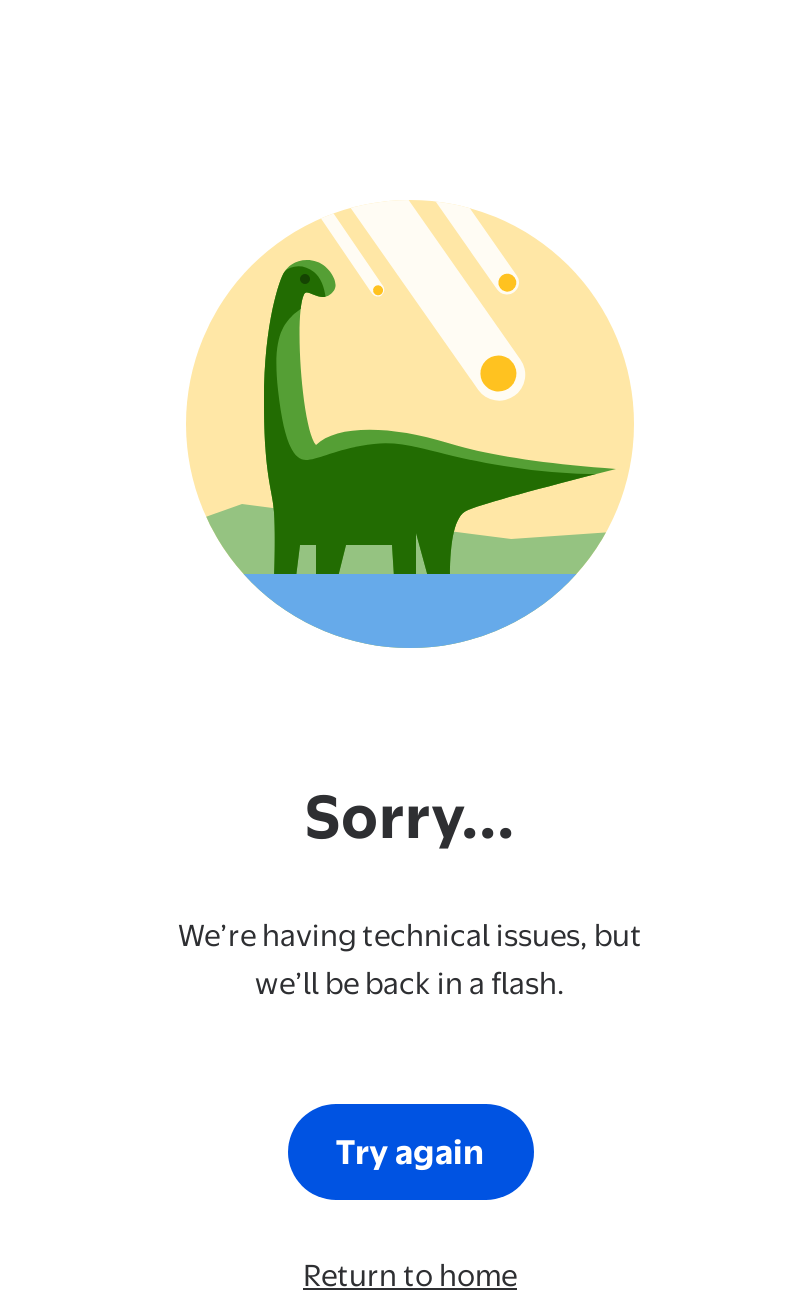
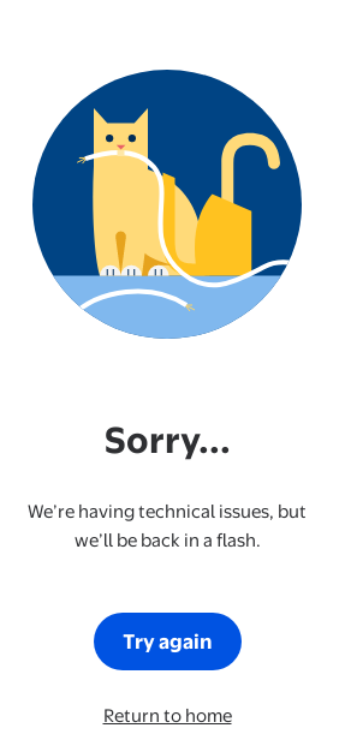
- [image]
+ [image]
